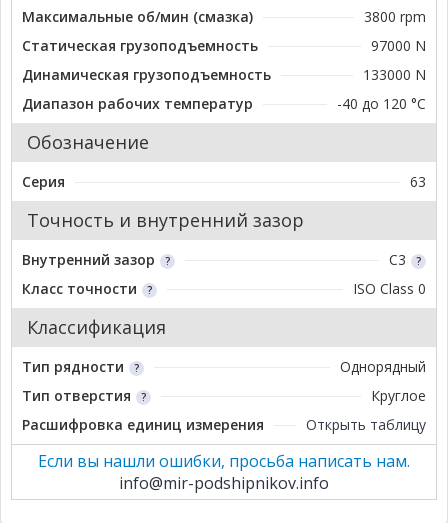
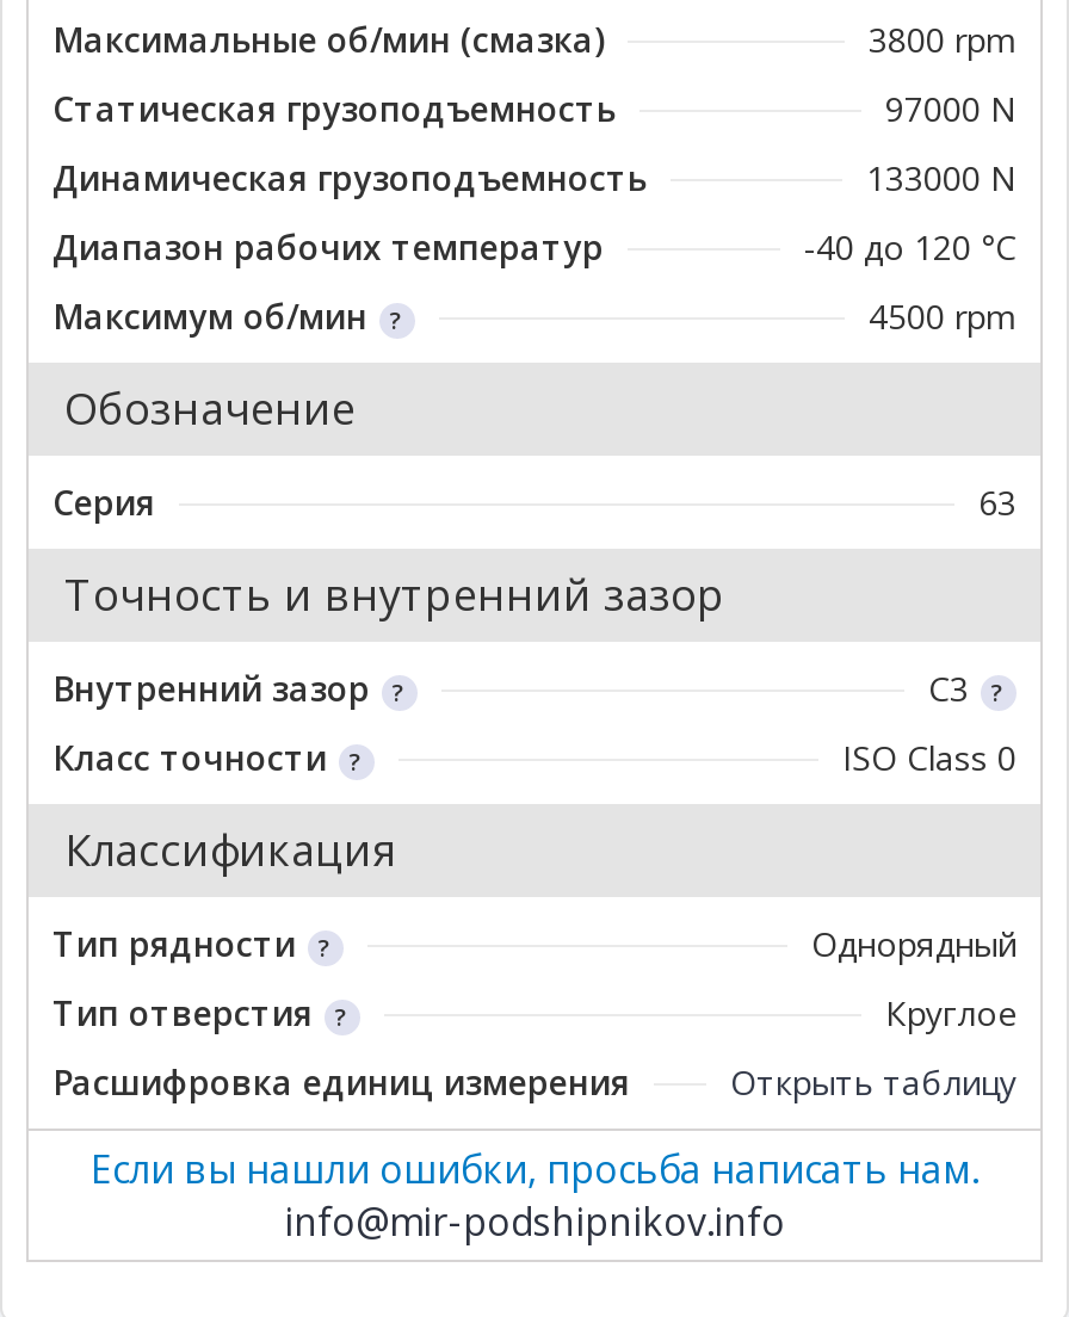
+ Максимум об/мин
+ 4500 rpm
